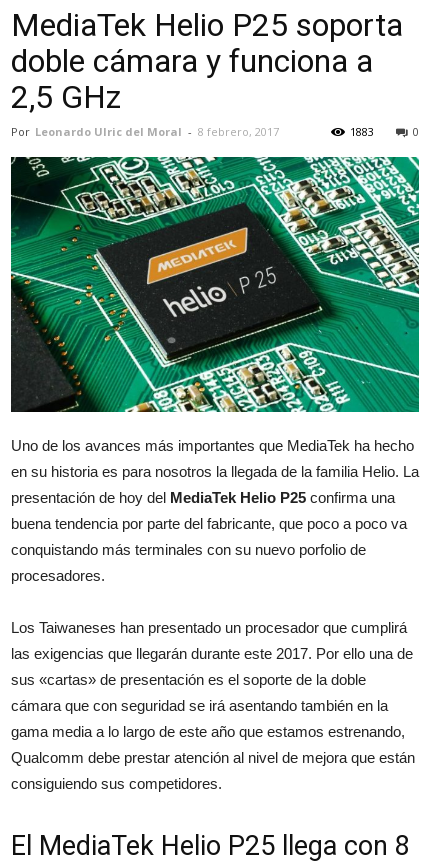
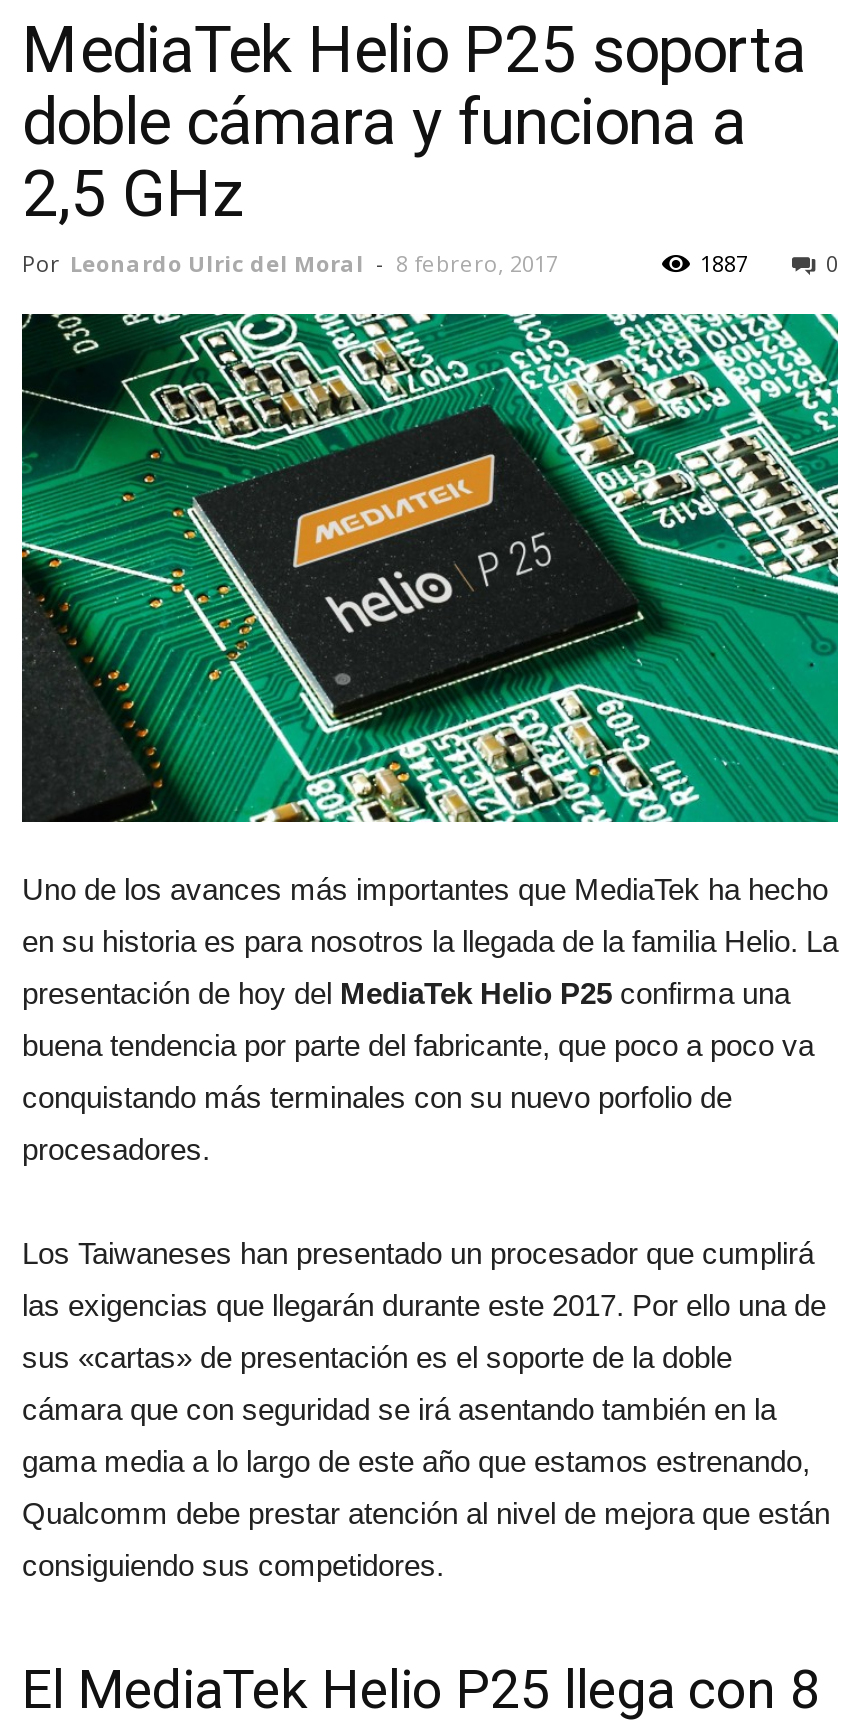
- 1883
+ 1887
